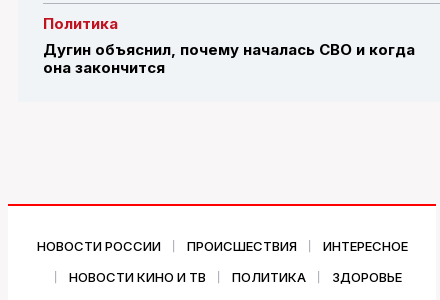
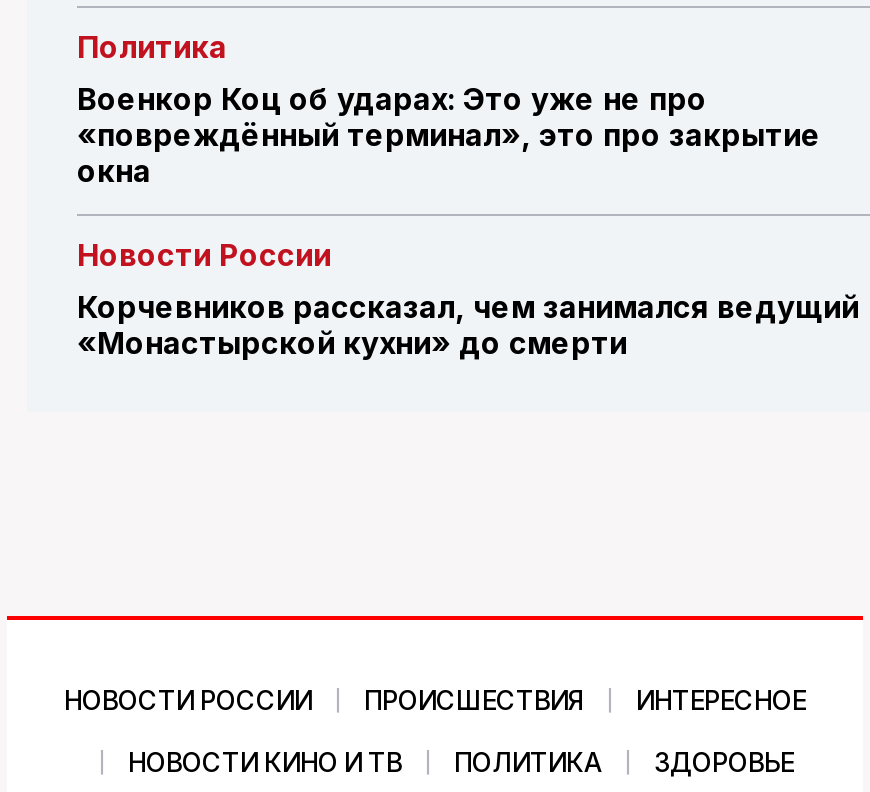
- Дугин объяснил, почему началась СВО и когда
- она закончится
+ Военкор Коц об ударах: Это уже не про
+ «повреждённый терминал», это про закрытие
+ окна
+ Новости России
+ Корчевников рассказал, чем занимался ведущий
+ «Монастырской кухни» до смерти
